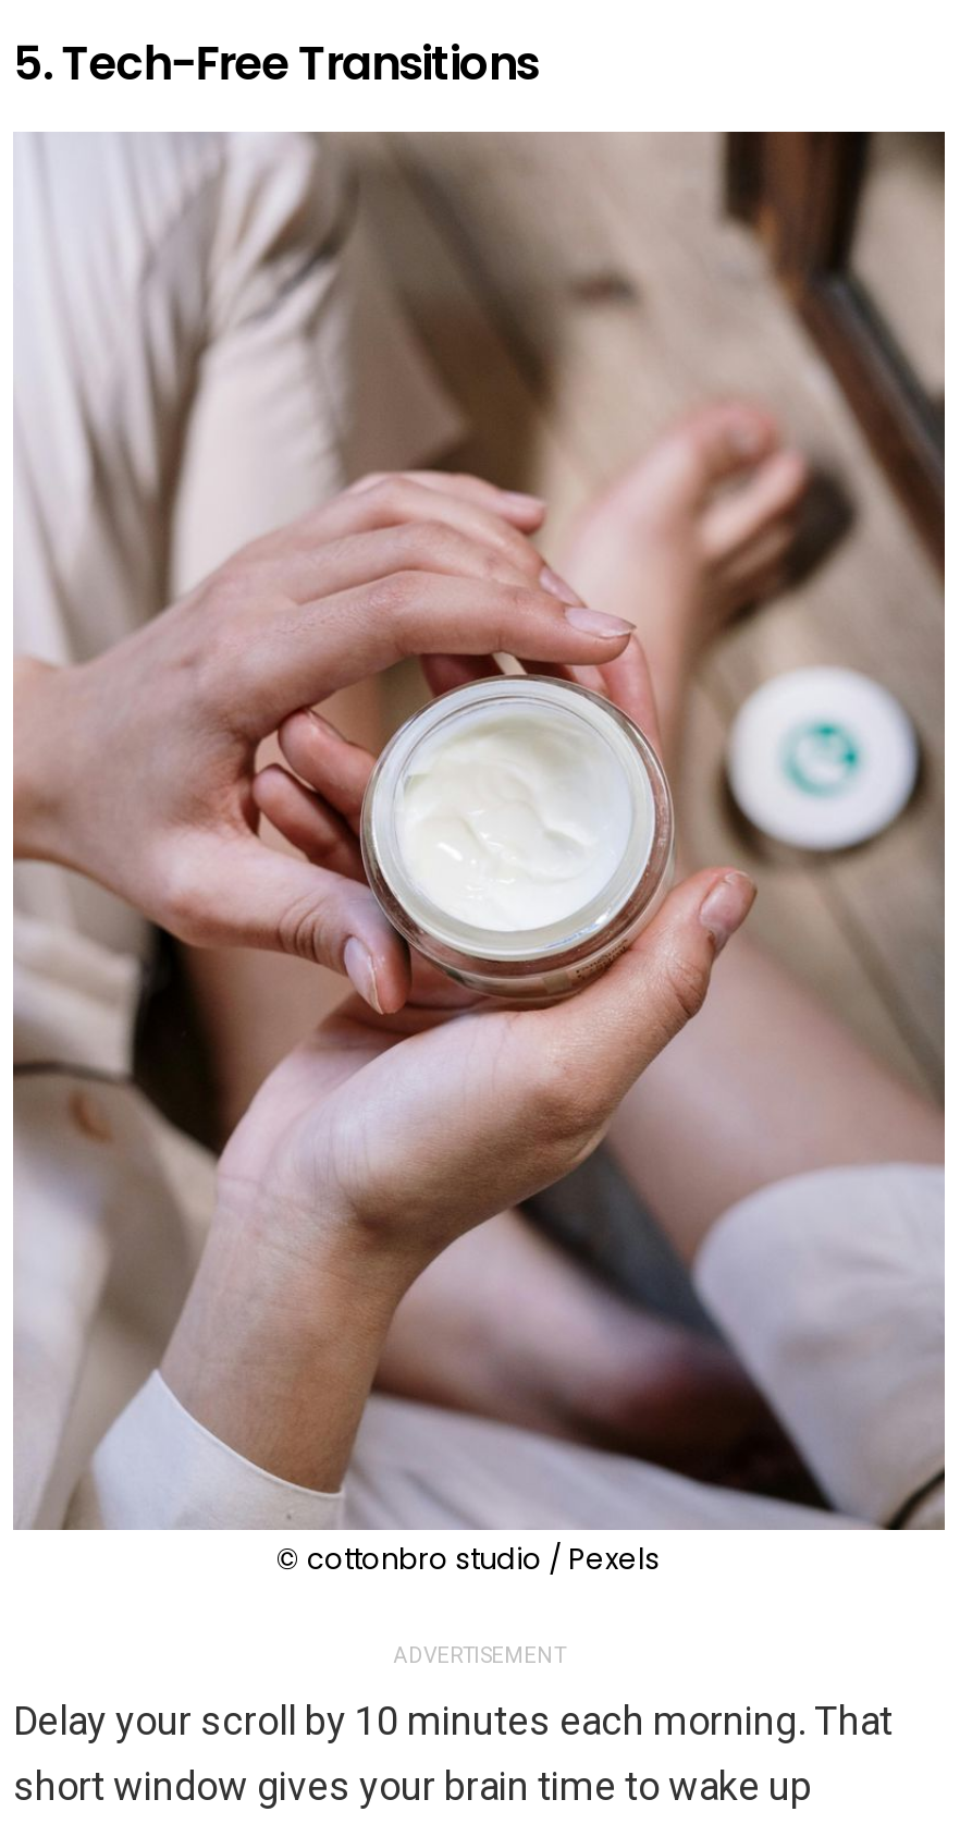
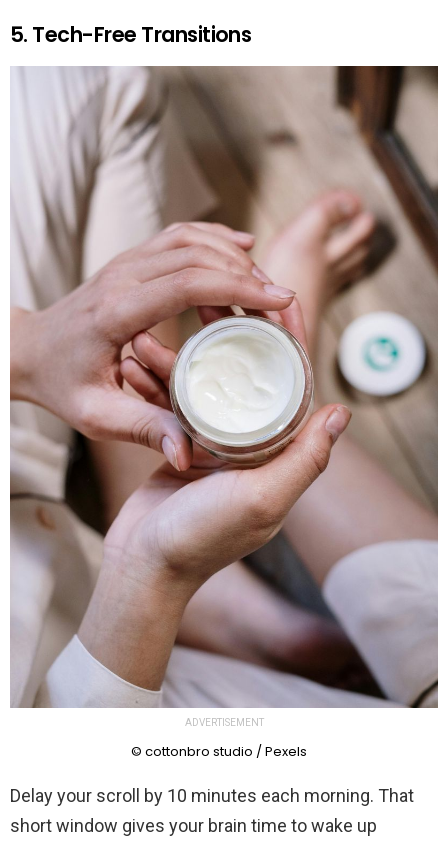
moved down: © cottonbro studio / Pexels

moved up: ADVERTISEMENT
